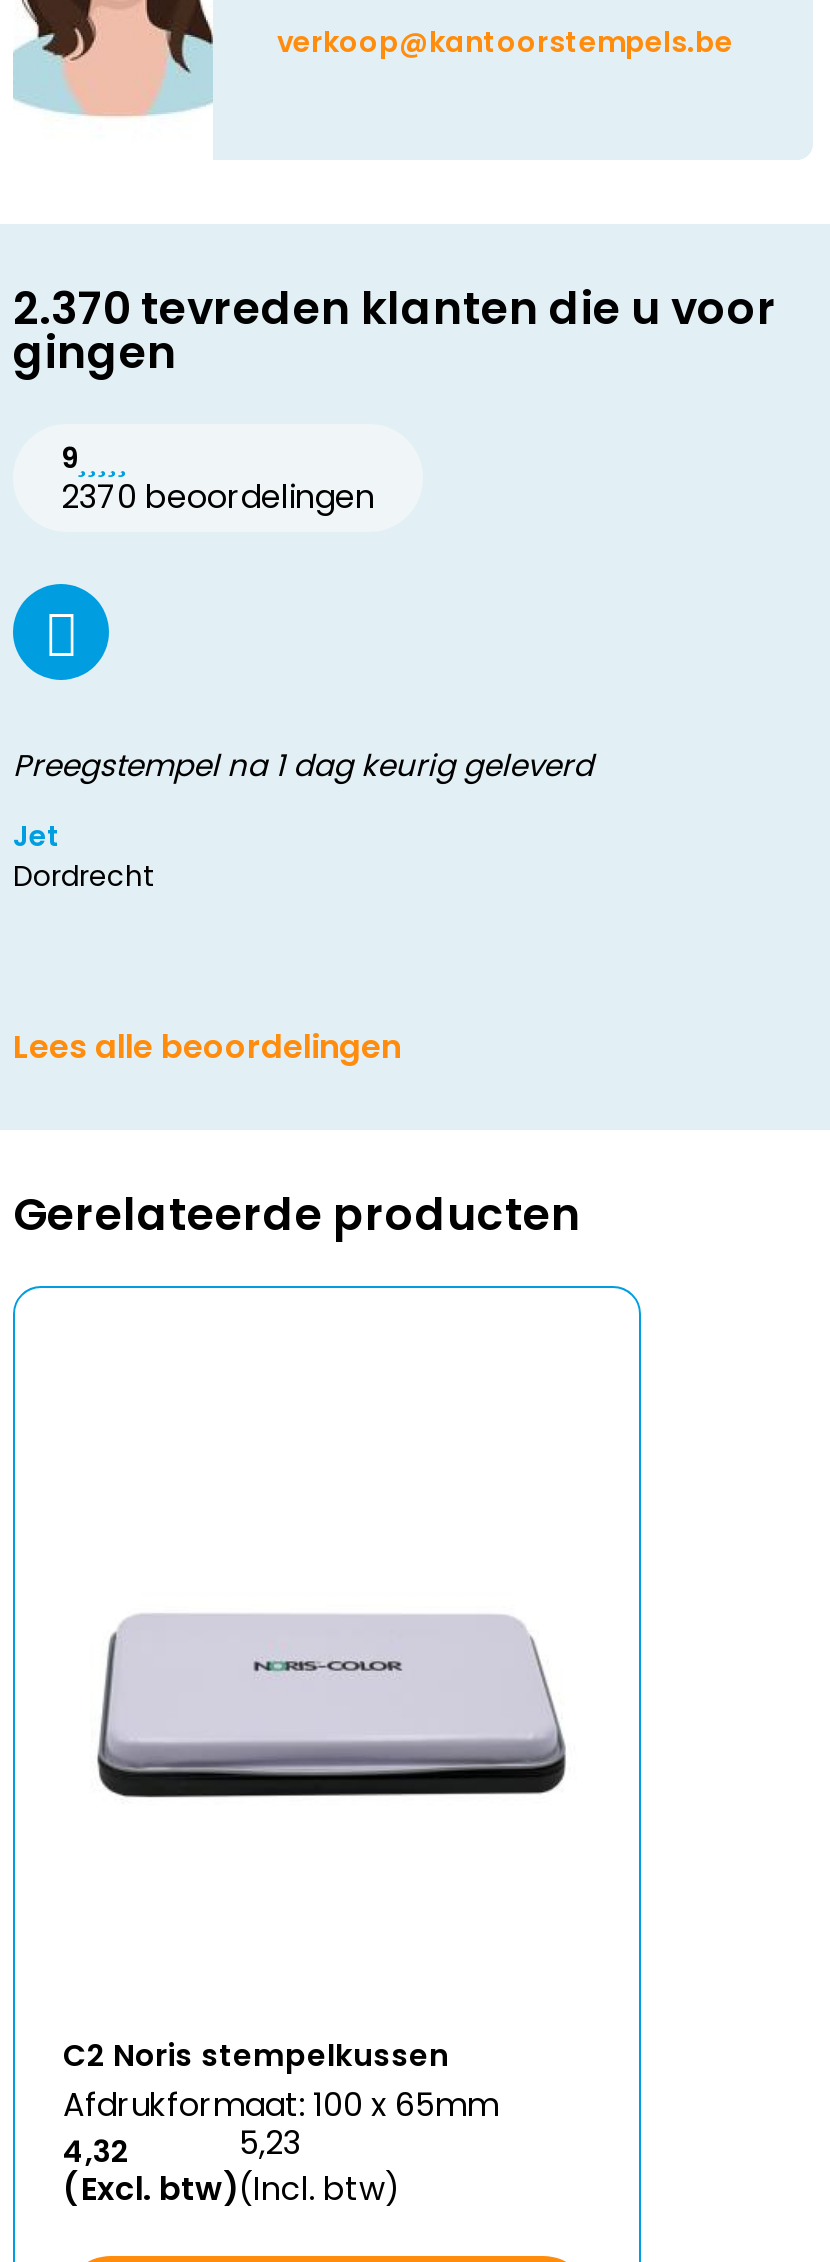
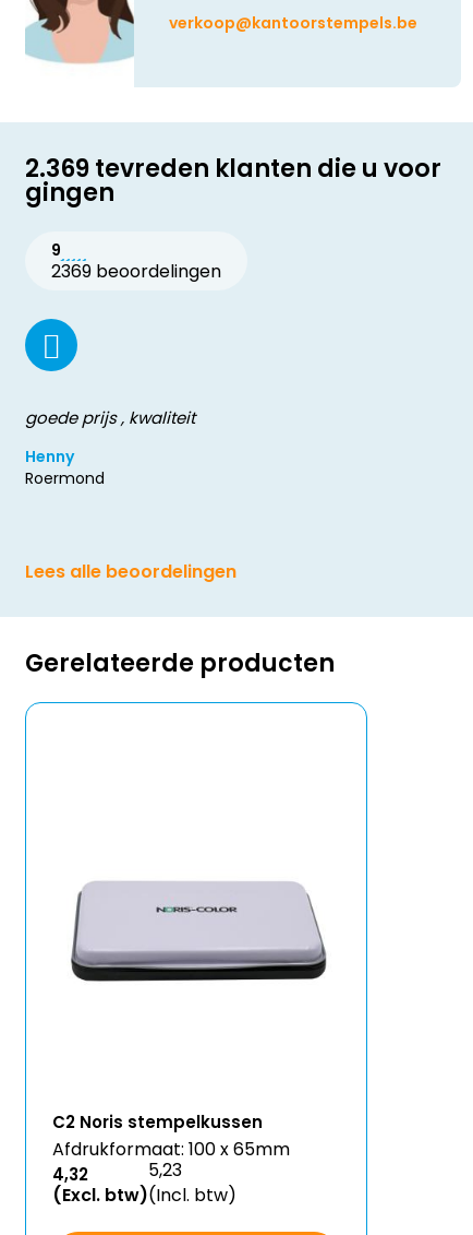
- 2.370 tevreden klanten die u voor
+ 2.369 tevreden klanten die u voor

- 2370 beoordelingen
+ 2369 beoordelingen

- Preegstempel na 1 dag keurig geleverd
+ goede prijs , kwaliteit

- Jet
- Dordrecht
+ Henny
+ Roermond
